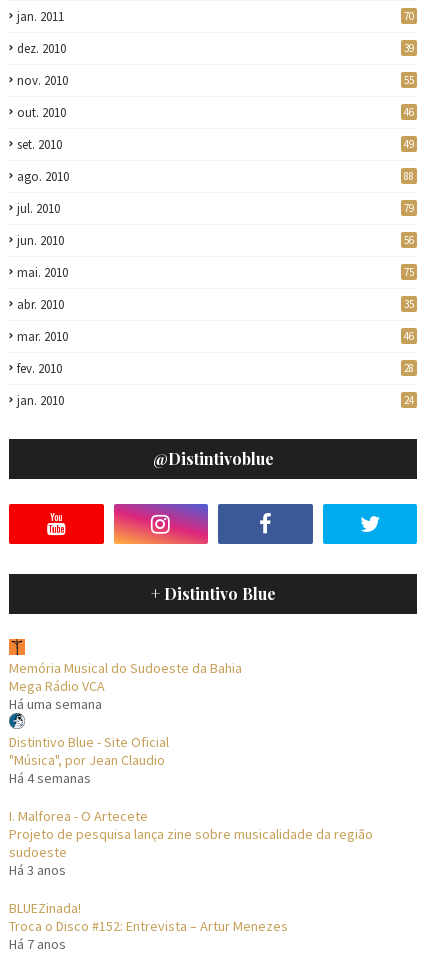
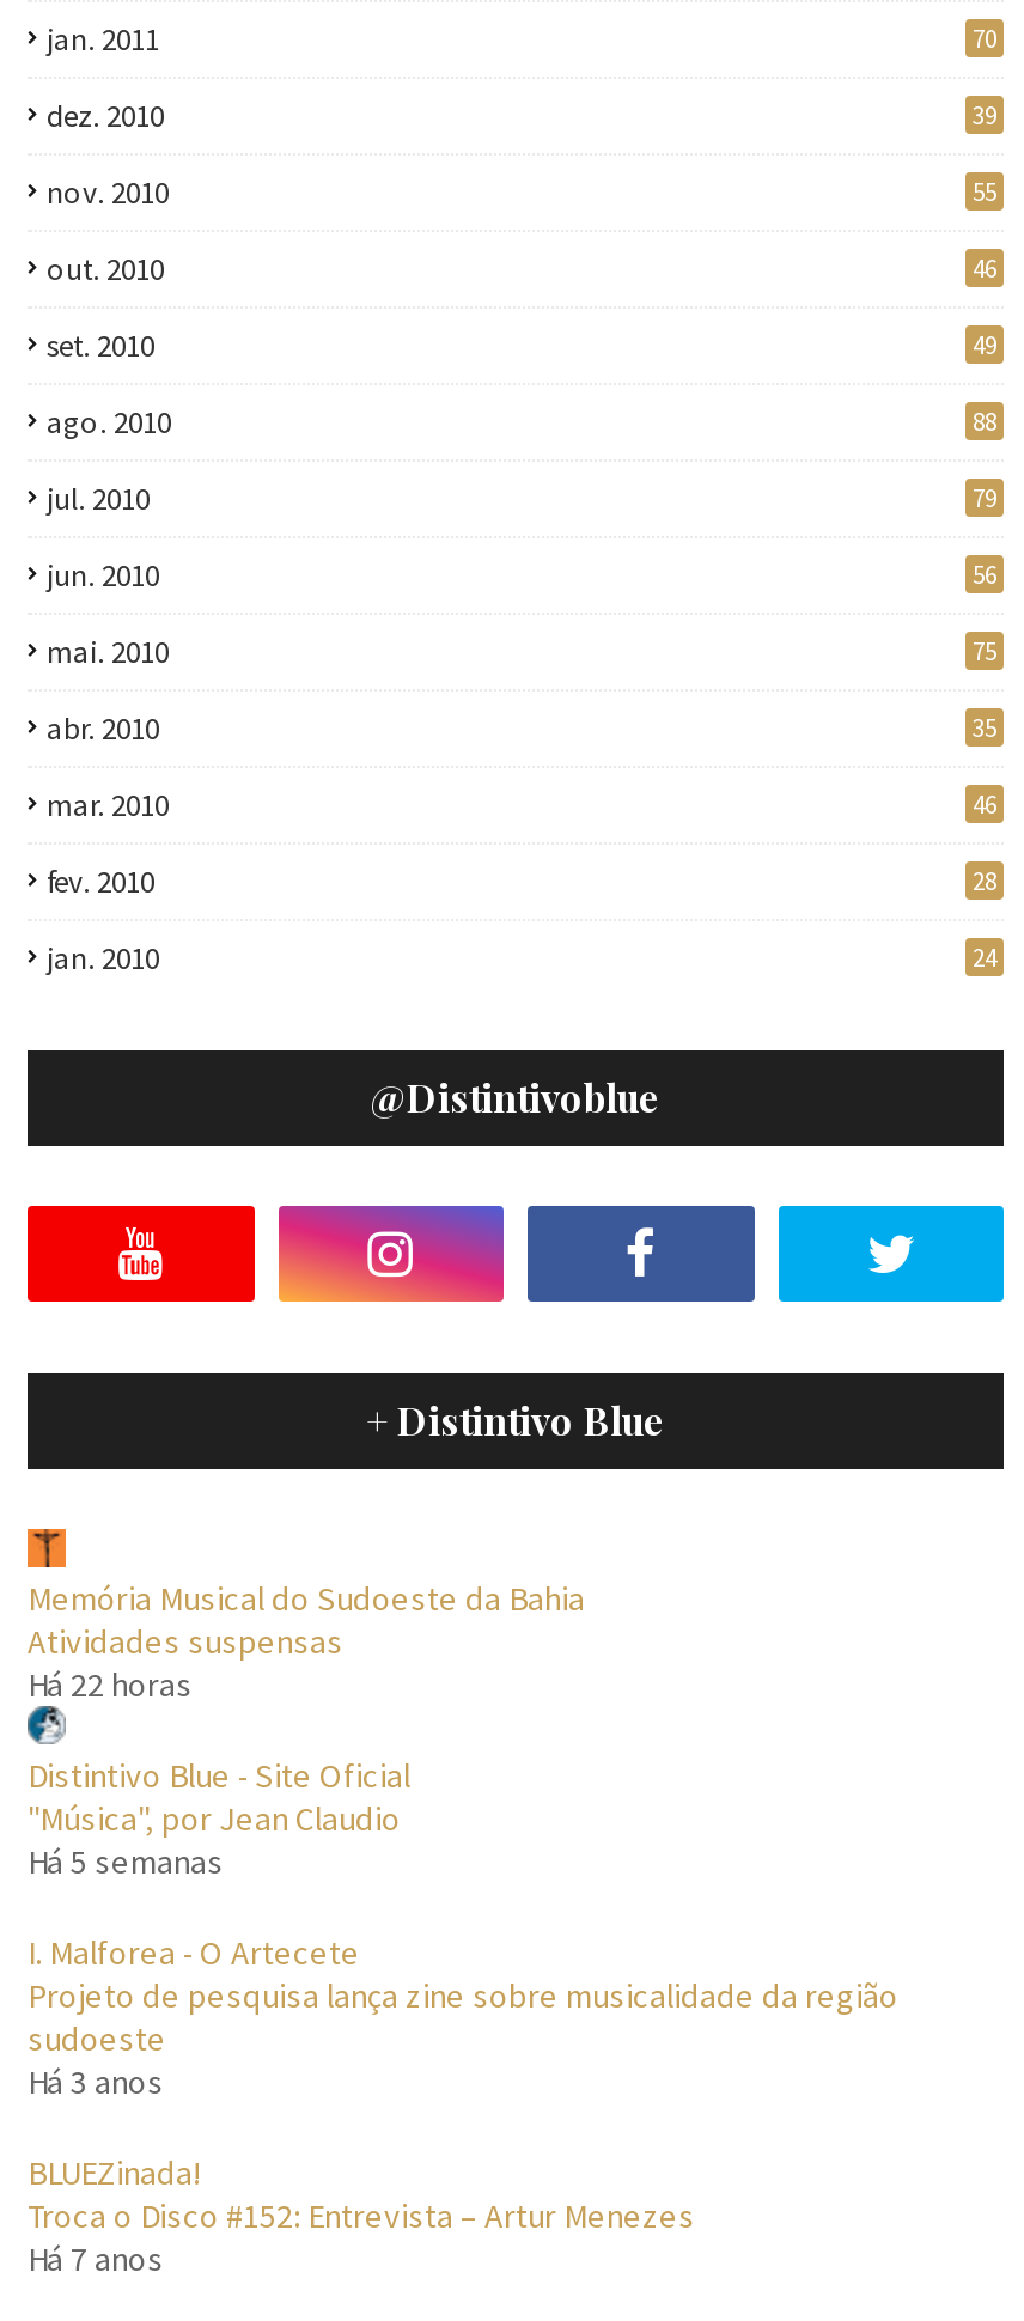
- Mega Rádio VCA
- Há uma semana
+ Atividades suspensas
+ Há 22 horas

- Há 4 semanas
+ Há 5 semanas
